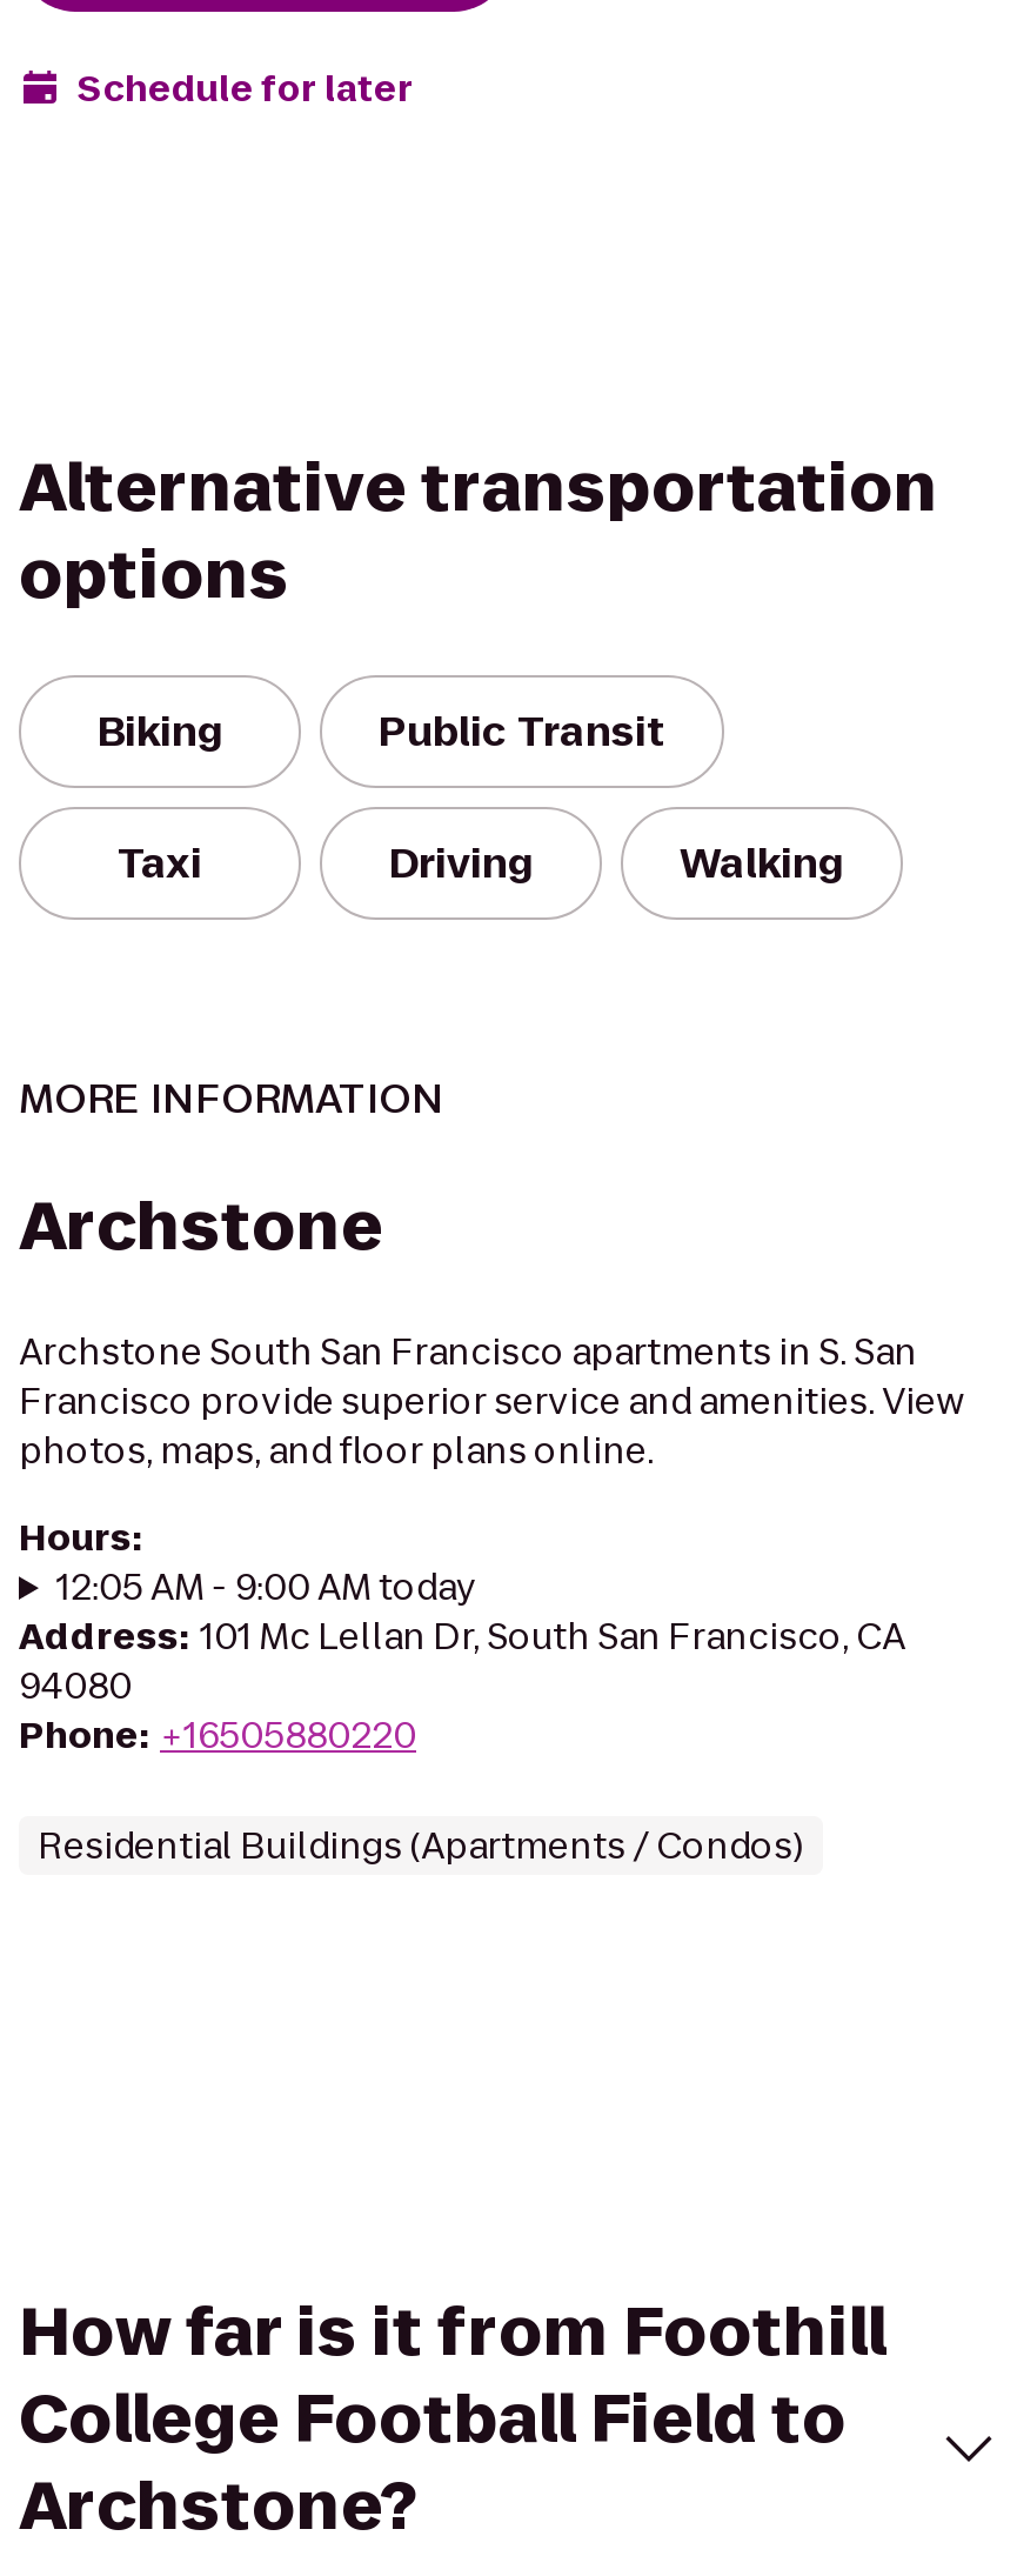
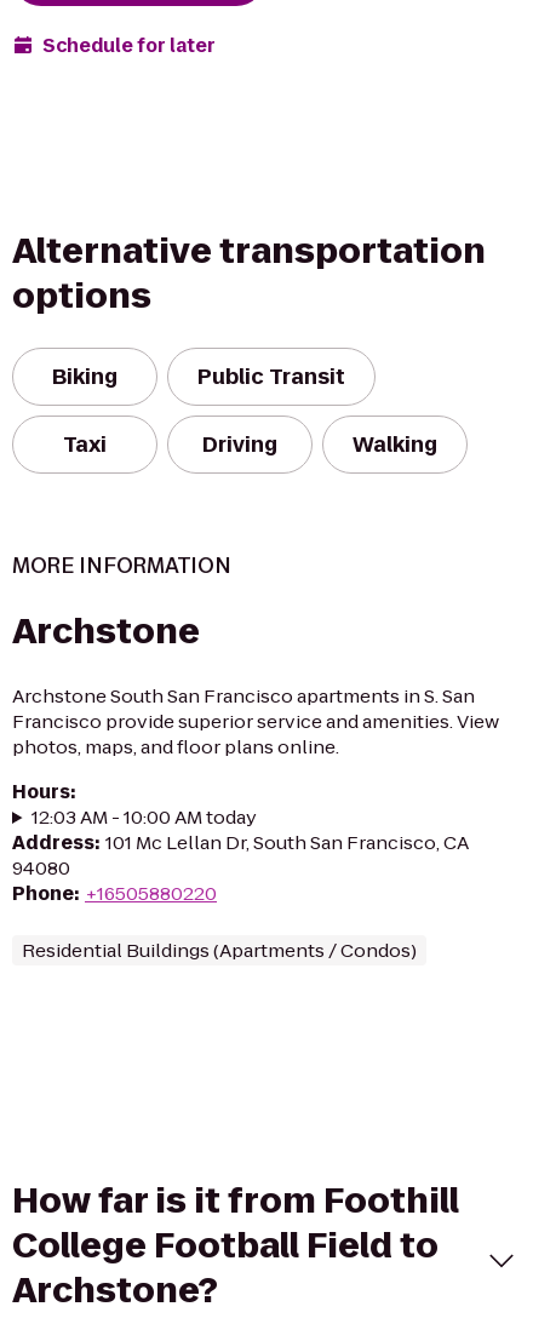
- 12:05 AM - 9:00 AM today
+ 12:03 AM - 10:00 AM today
